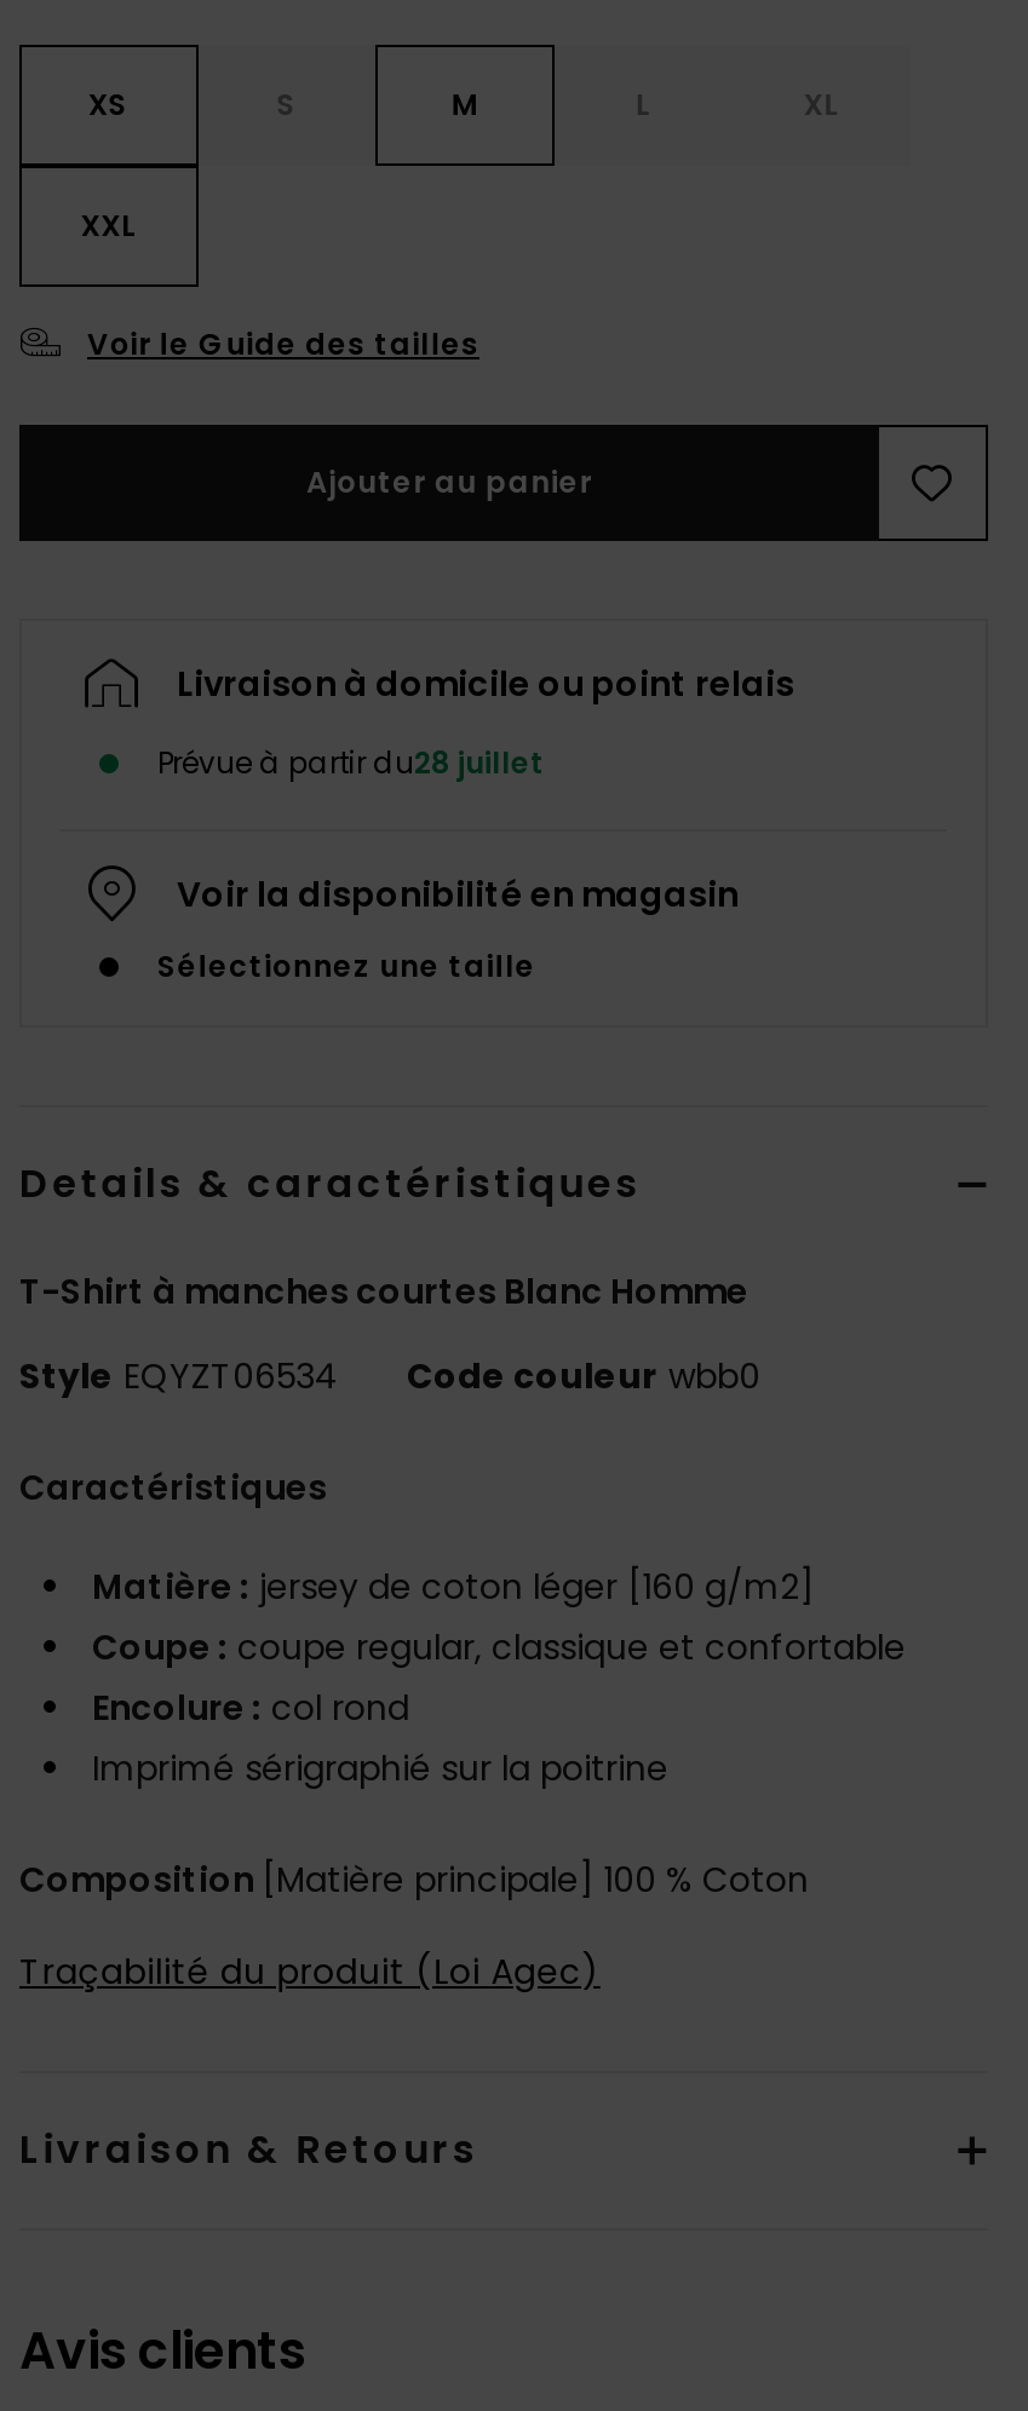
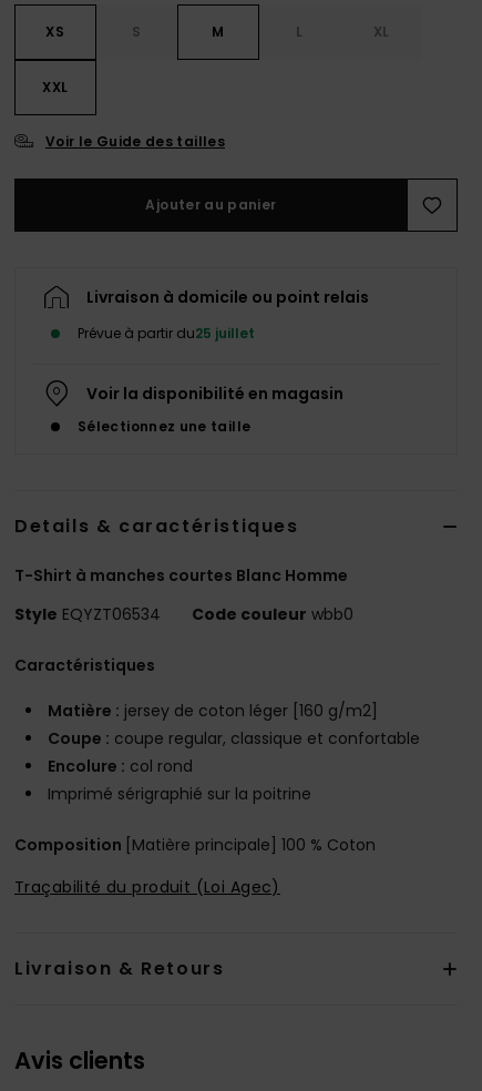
- Prévue à partir du28 juillet
+ Prévue à partir du25 juillet
